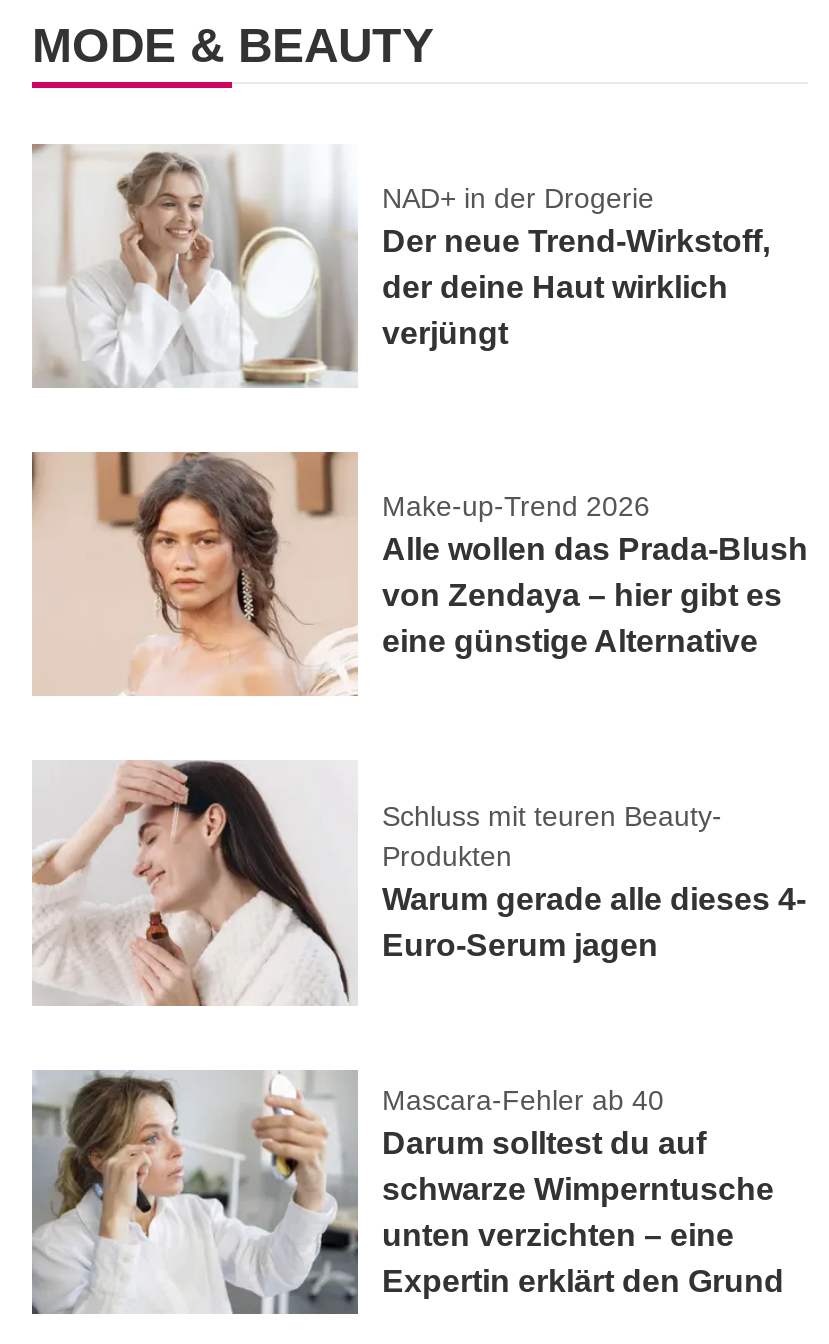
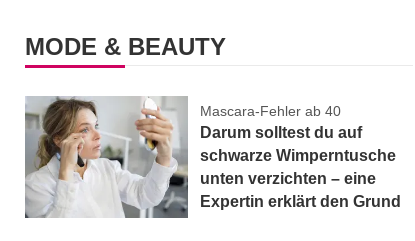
- [image]
- NAD+ in der Drogerie
- Der neue Trend-Wirkstoff,
- der deine Haut wirklich
- verjüngt

- [image]
- Make-up-Trend 2026
- Alle wollen das Prada-Blush
- von Zendaya – hier gibt es
- eine günstige Alternative

- [image]
- Schluss mit teuren Beauty-
- Produkten
- Warum gerade alle dieses 4-
- Euro-Serum jagen
